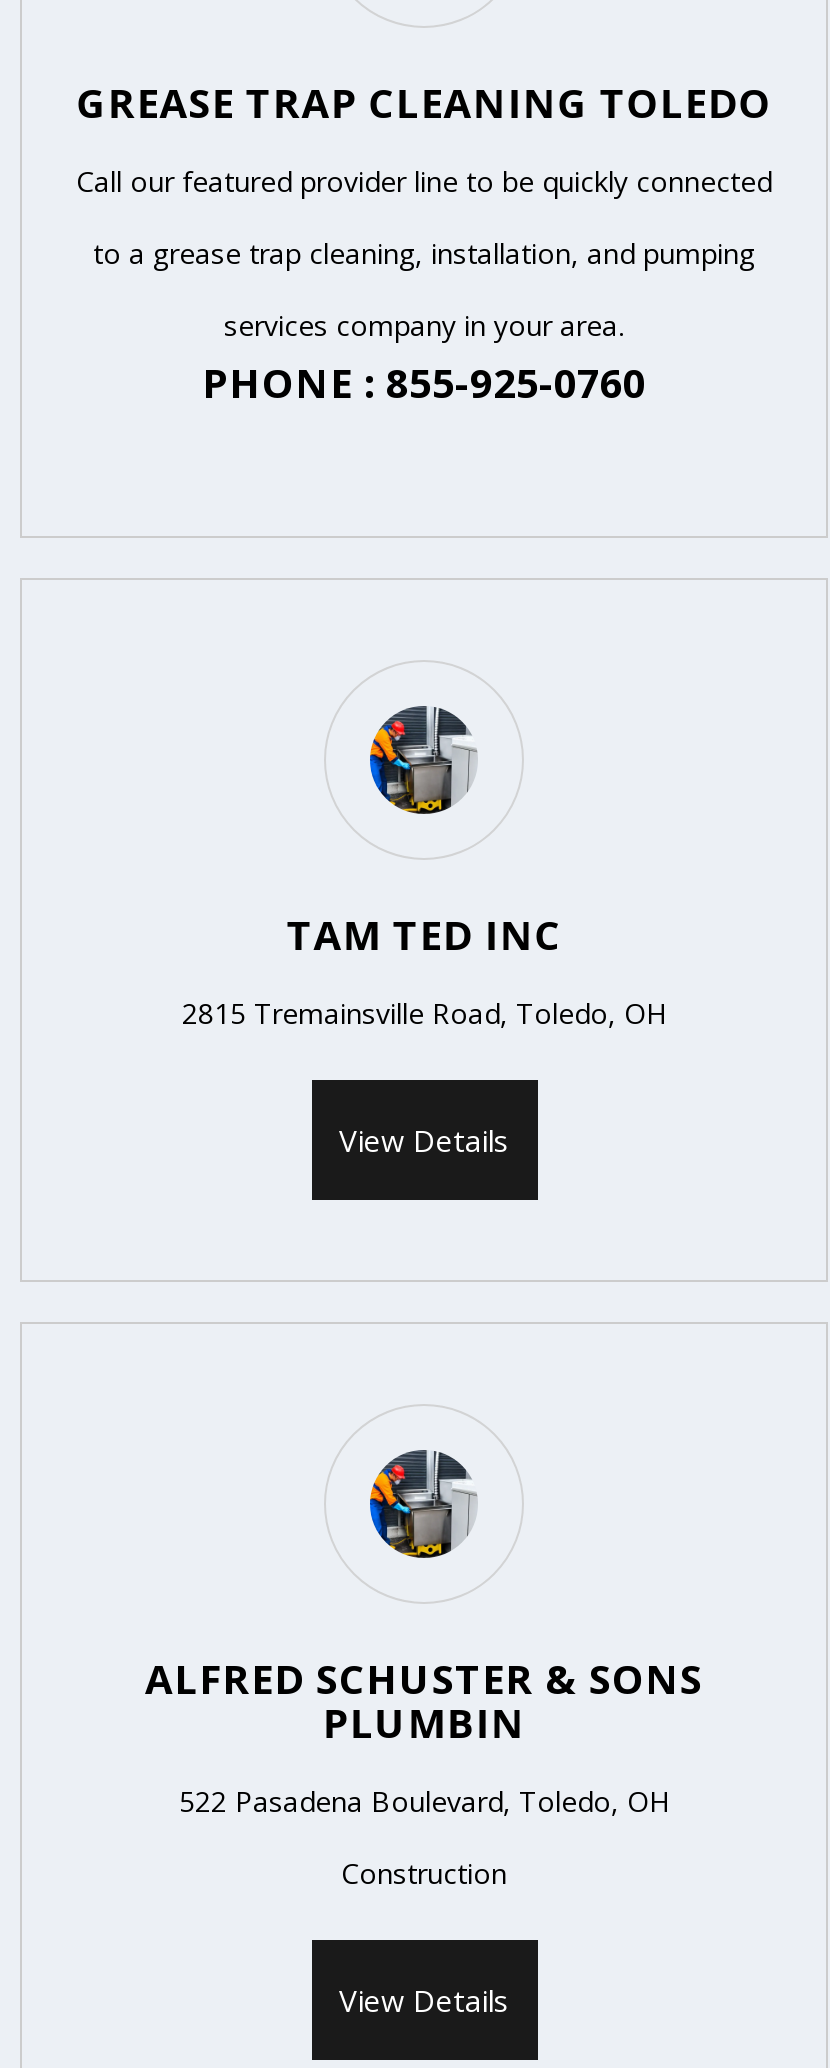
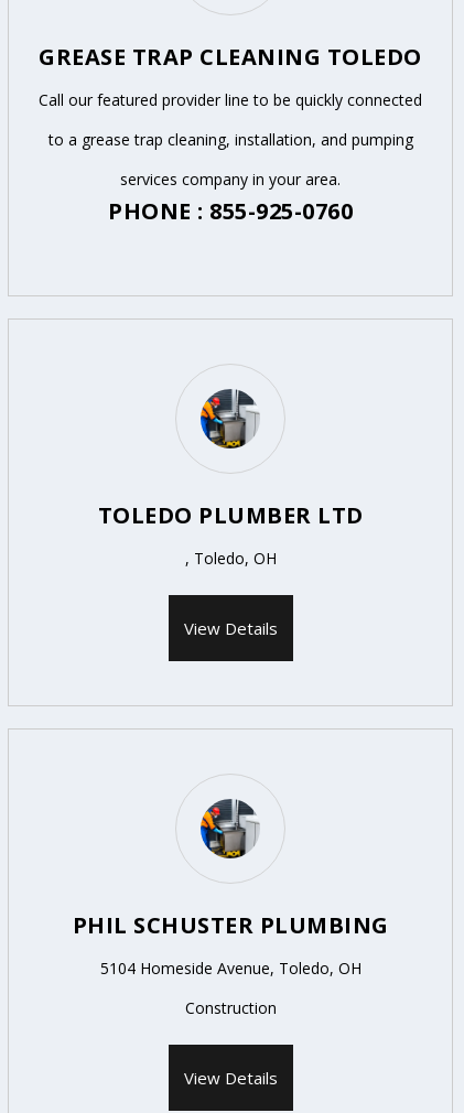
- TAM TED INC
+ TOLEDO PLUMBER LTD

- 2815 Tremainsville Road, Toledo, OH
+ , Toledo, OH

- ALFRED SCHUSTER & SONS
- PLUMBIN
+ PHIL SCHUSTER PLUMBING

- 522 Pasadena Boulevard, Toledo, OH
+ 5104 Homeside Avenue, Toledo, OH
